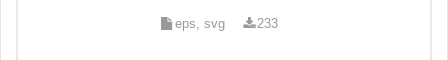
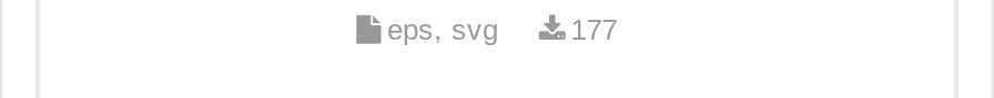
- 233
+ 177
